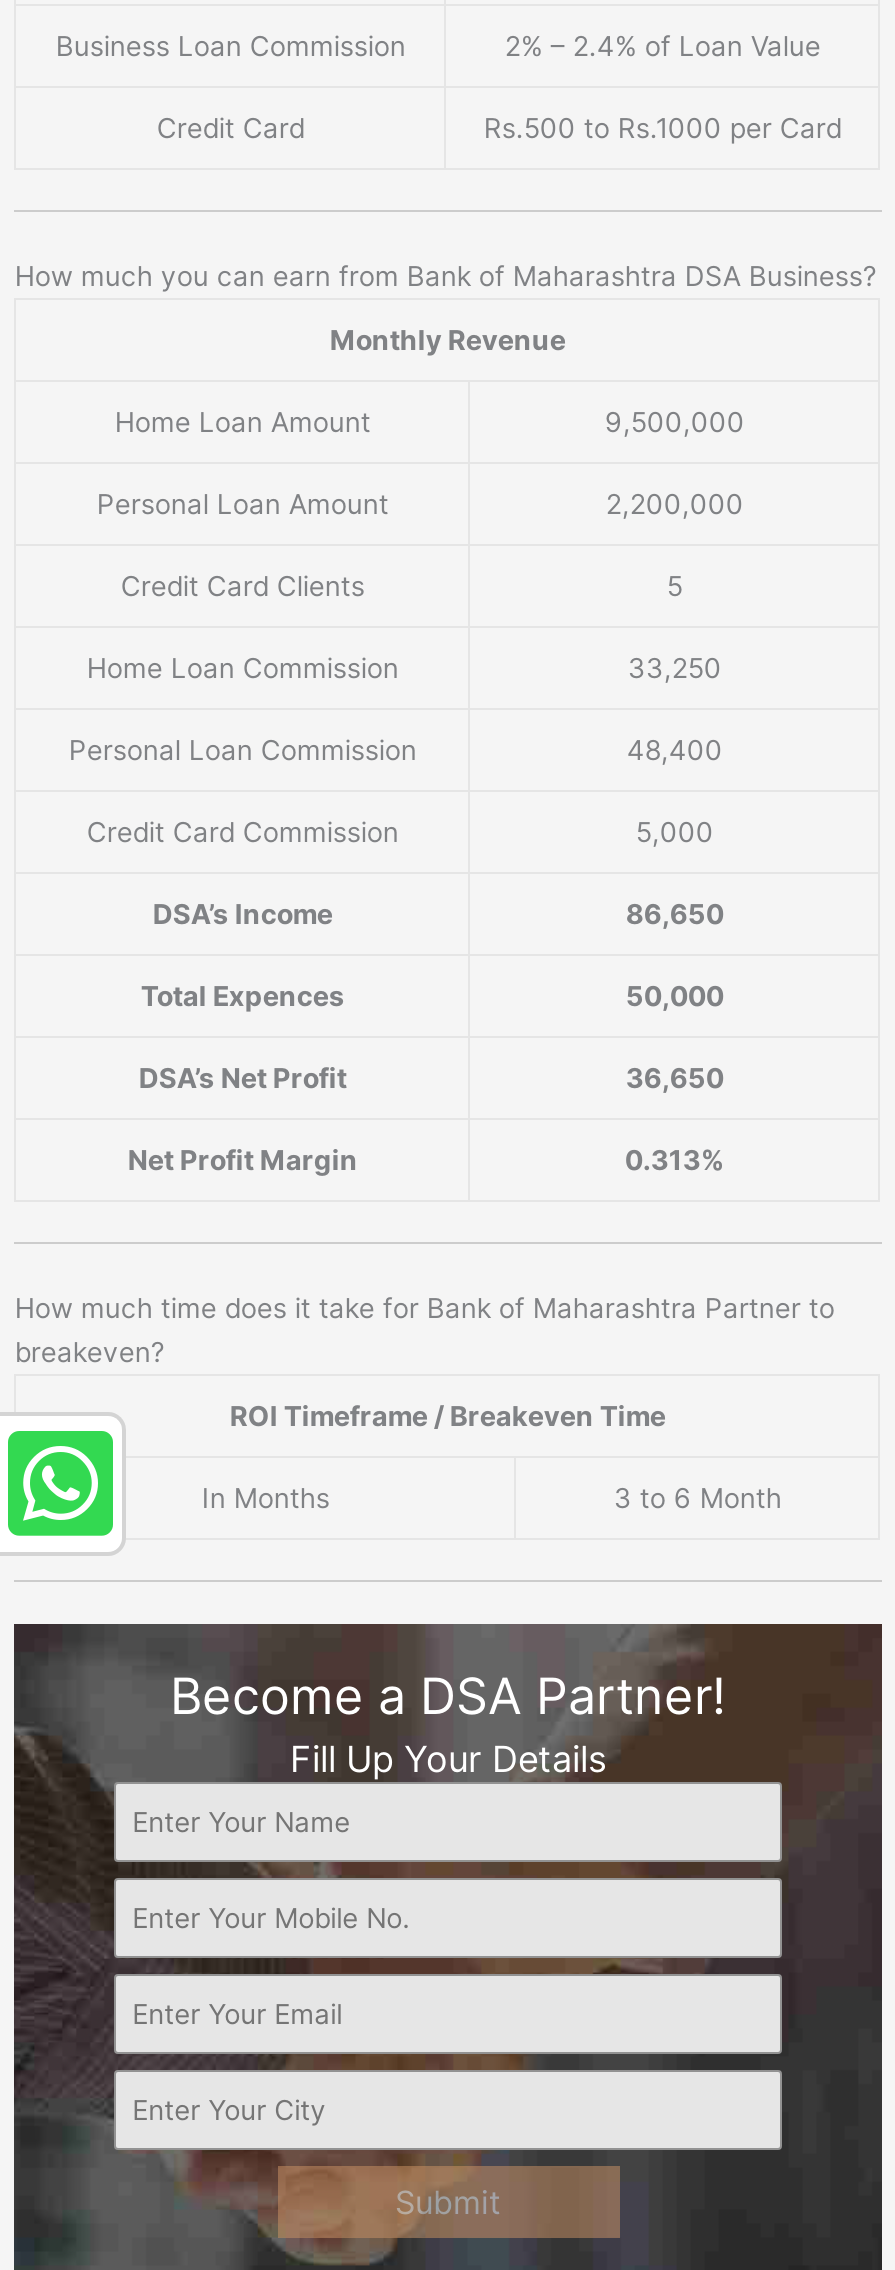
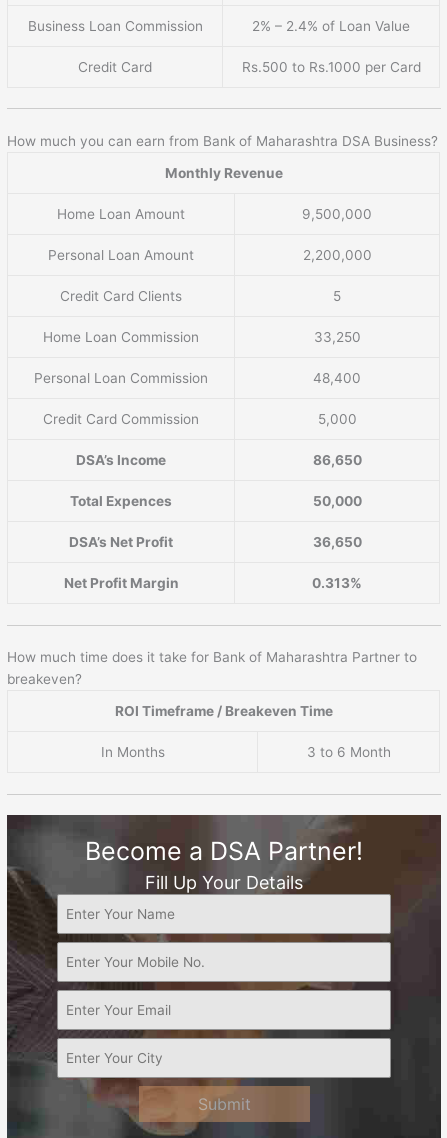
- [image]
